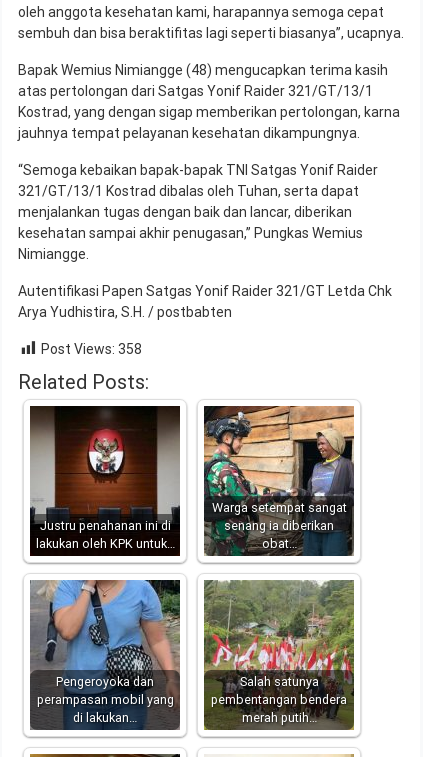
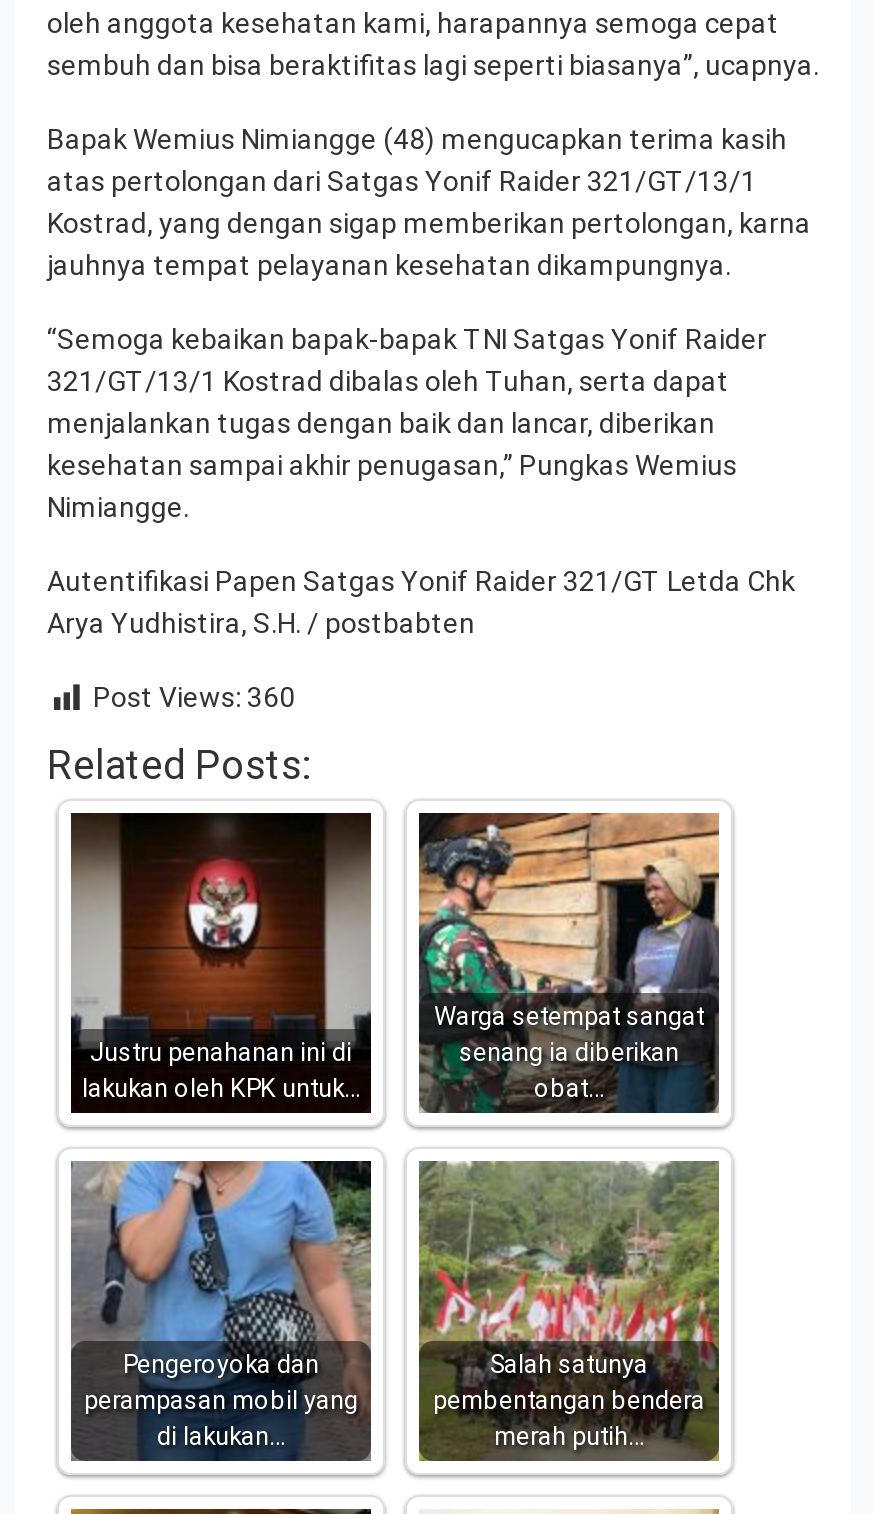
- Post Views: 358
+ Post Views: 360
